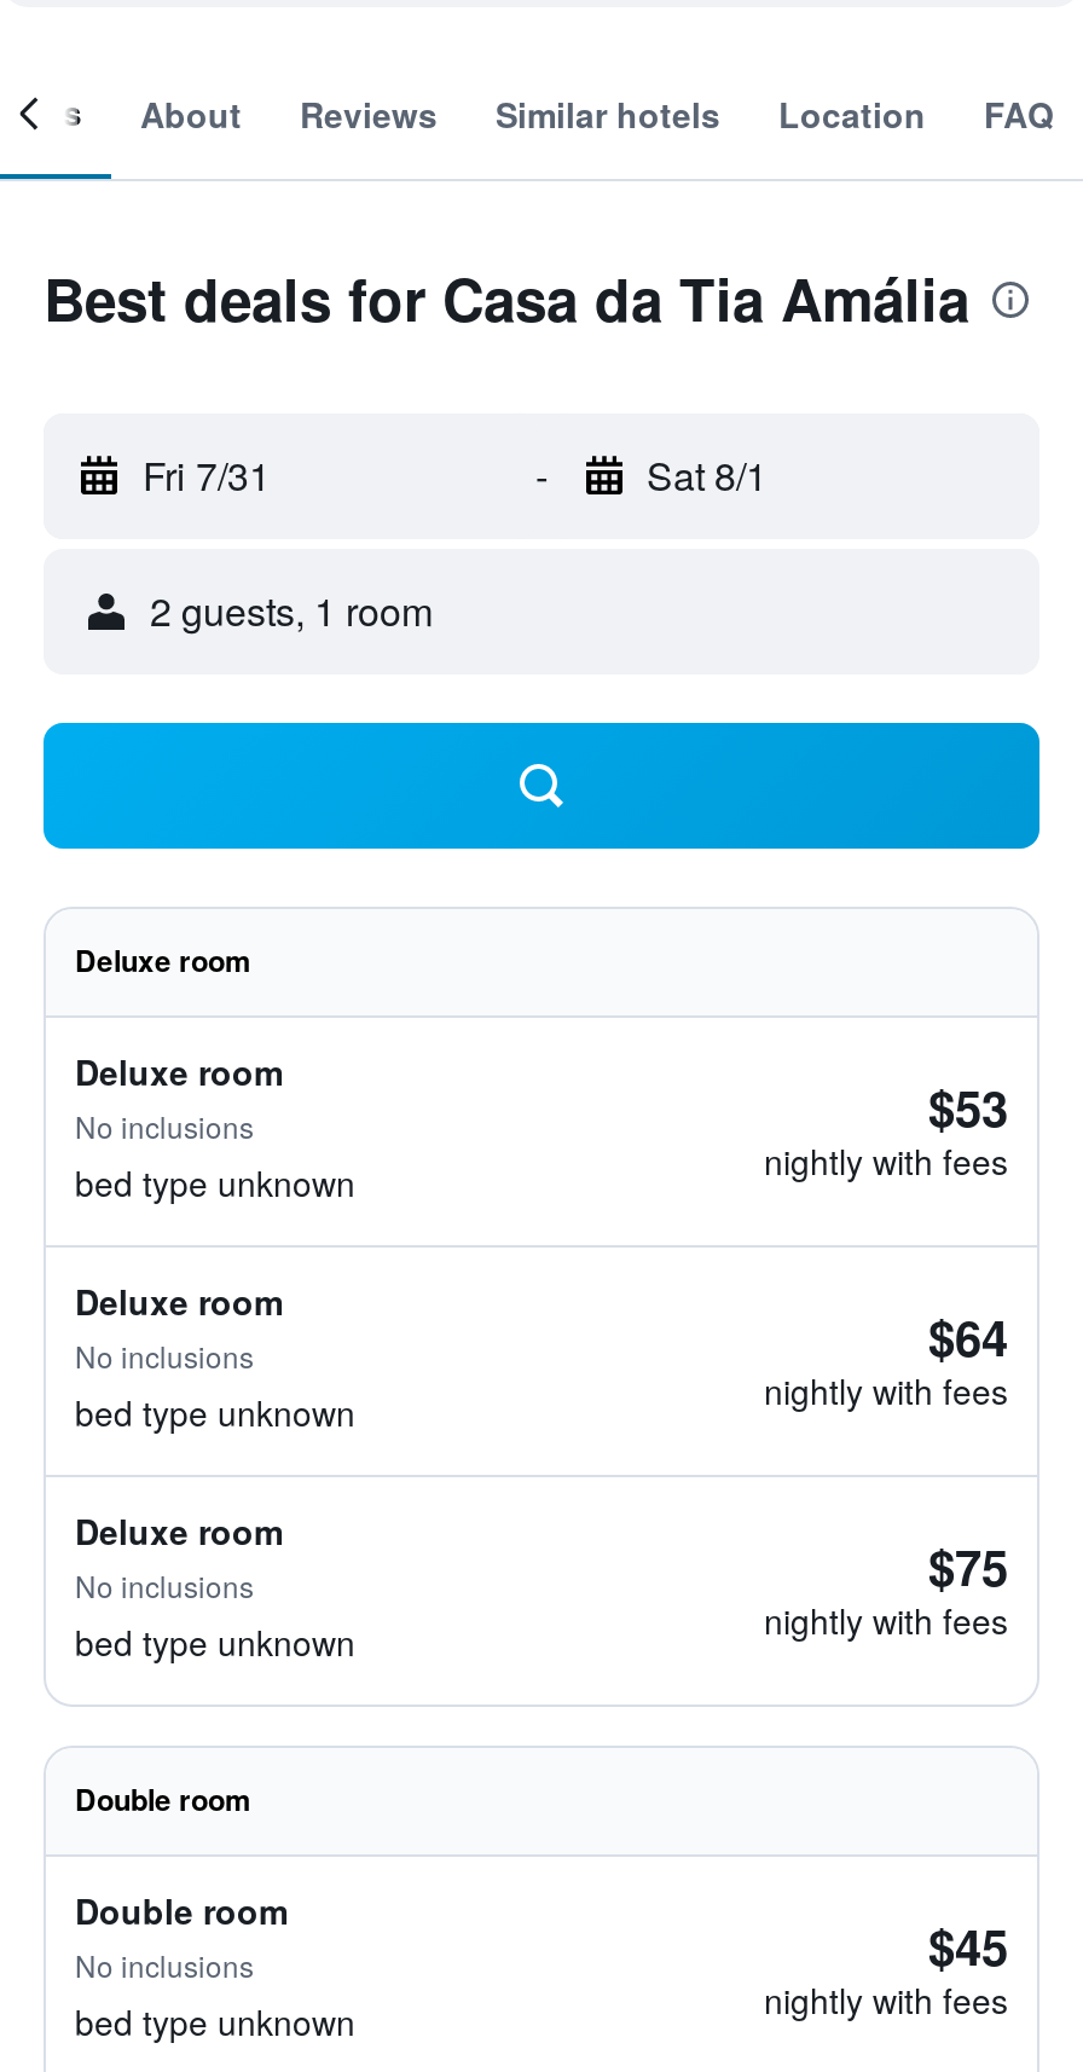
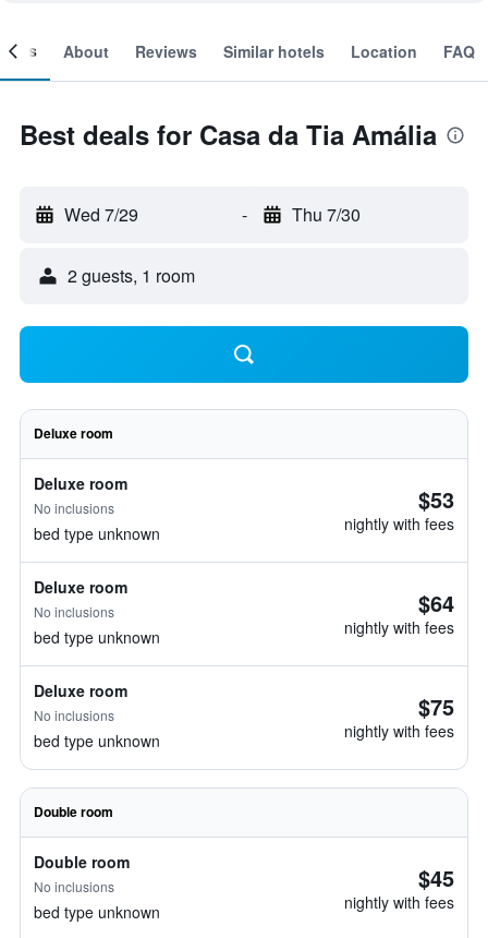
- Fri 7/31
+ Wed 7/29

- Sat 8/1
+ Thu 7/30
